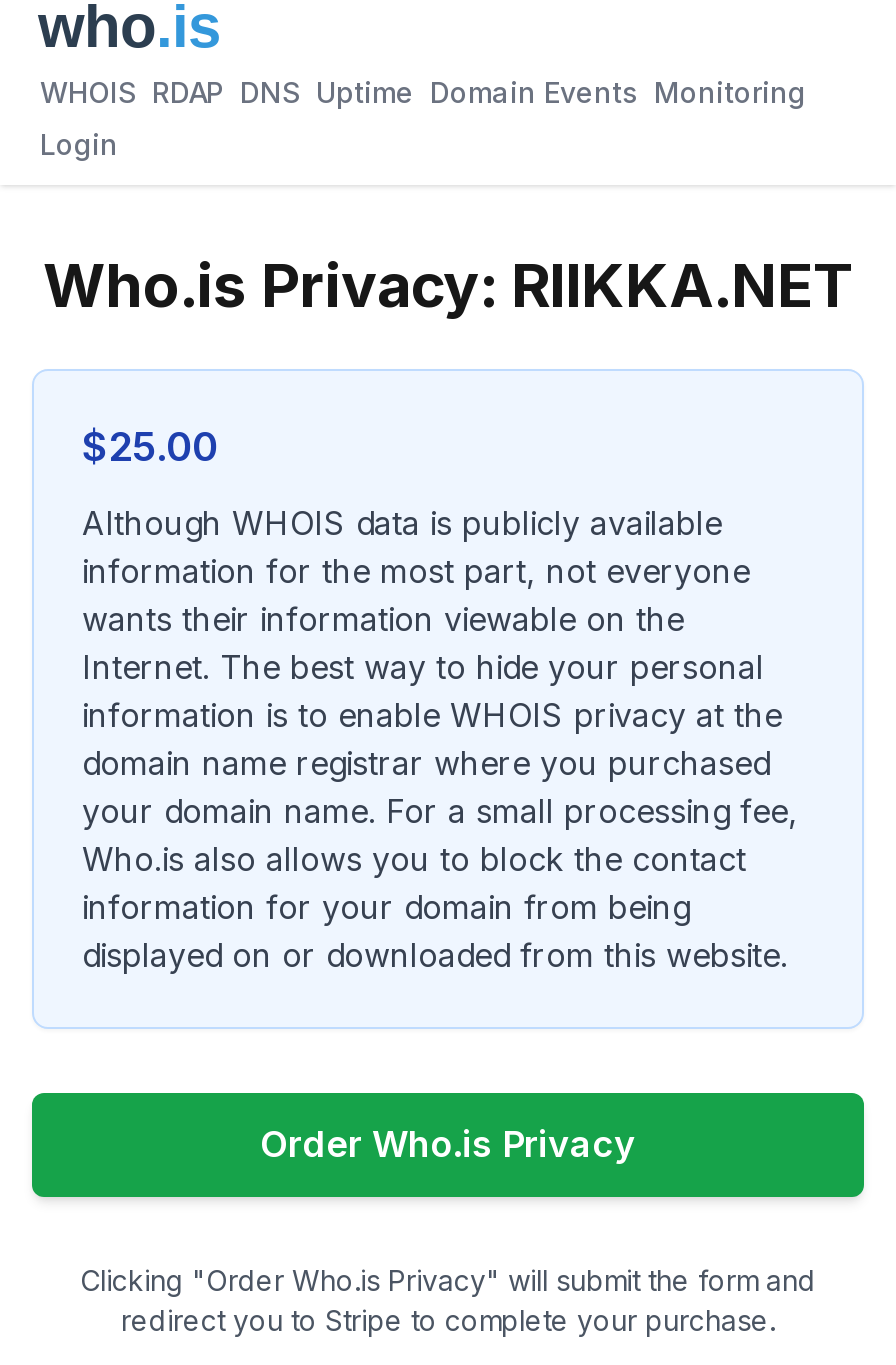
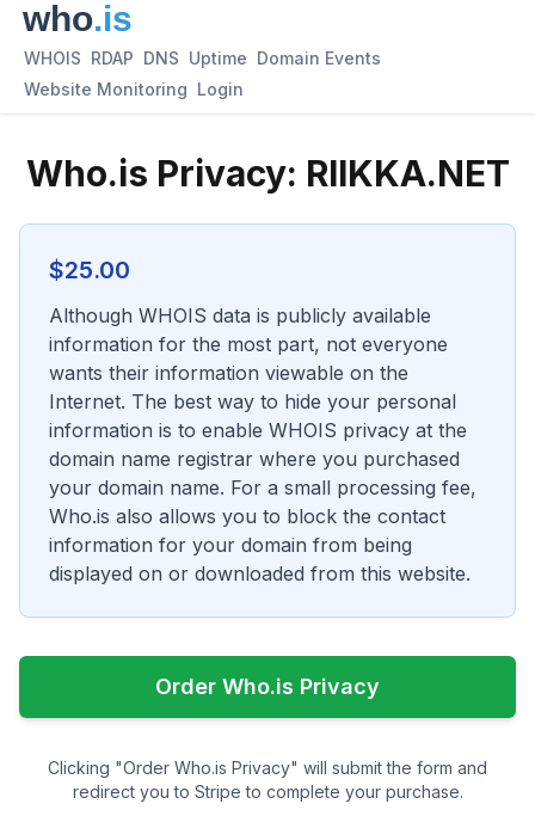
- WHOIS RDAP DNS Uptime Domain Events Monitoring
+ WHOIS RDAP DNS Uptime Domain Events

- Login
+ Website Monitoring Login
